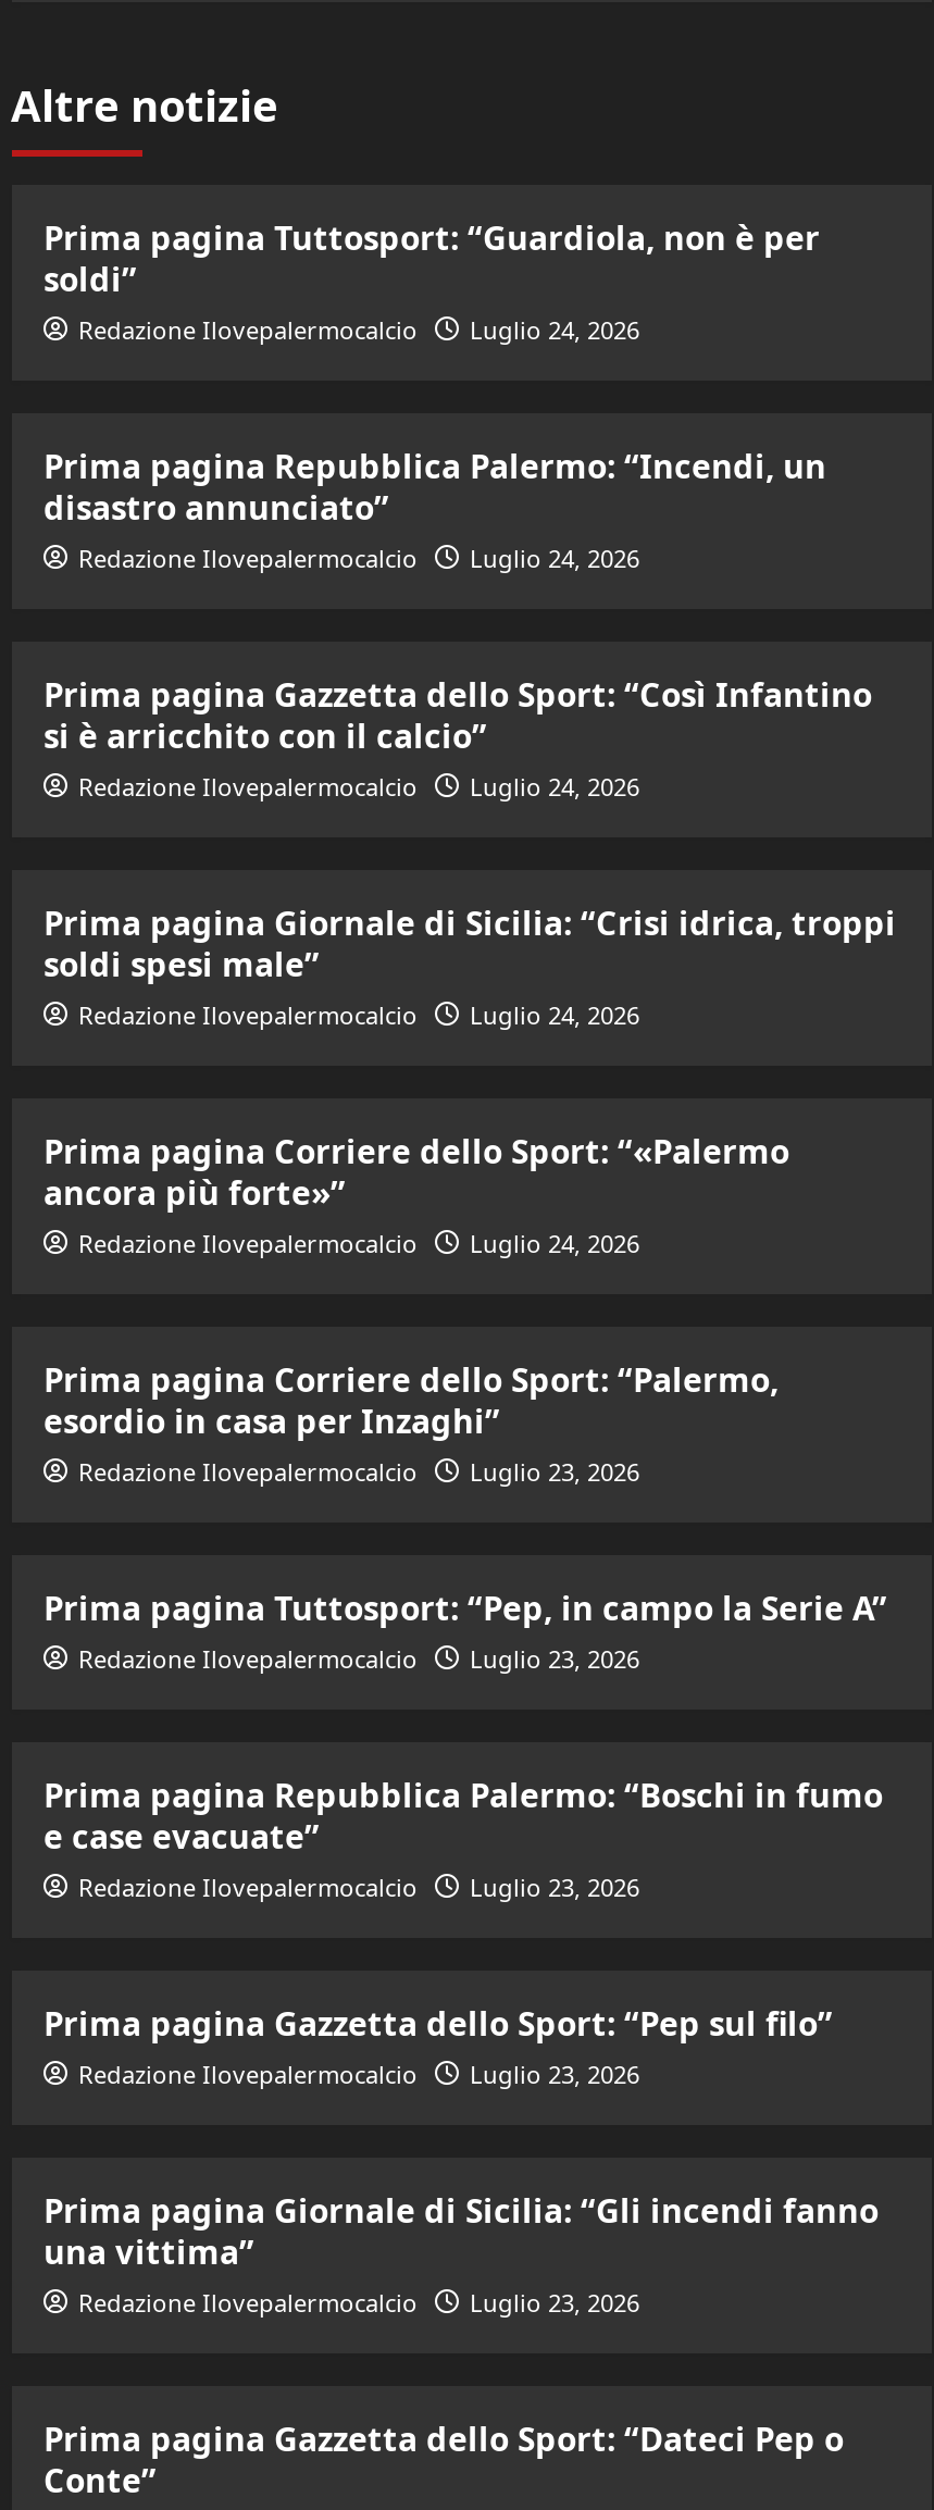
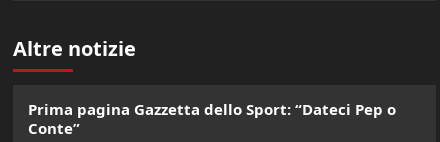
- Prima pagina Tuttosport: “Guardiola, non è per
- soldi”
- Redazione Ilovepalermocalcio
- Luglio 24, 2026
- Prima pagina Repubblica Palermo: “Incendi, un
- disastro annunciato”
- Redazione Ilovepalermocalcio
- Luglio 24, 2026
- Prima pagina Gazzetta dello Sport: “Così Infantino
- si è arricchito con il calcio”
- Redazione Ilovepalermocalcio
- Luglio 24, 2026
- Prima pagina Giornale di Sicilia: “Crisi idrica, troppi
- soldi spesi male”
- Redazione Ilovepalermocalcio
- Luglio 24, 2026
- Prima pagina Corriere dello Sport: “«Palermo
- ancora più forte»”
- Redazione Ilovepalermocalcio
- Luglio 24, 2026
- Prima pagina Corriere dello Sport: “Palermo,
- esordio in casa per Inzaghi”
- Redazione Ilovepalermocalcio
- Luglio 23, 2026
- Prima pagina Tuttosport: “Pep, in campo la Serie A”
- Redazione Ilovepalermocalcio
- Luglio 23, 2026
- Prima pagina Repubblica Palermo: “Boschi in fumo
- e case evacuate”
- Redazione Ilovepalermocalcio
- Luglio 23, 2026
- Prima pagina Gazzetta dello Sport: “Pep sul filo”
- Redazione Ilovepalermocalcio
- Luglio 23, 2026
- Prima pagina Giornale di Sicilia: “Gli incendi fanno
- una vittima”
- Redazione Ilovepalermocalcio
- Luglio 23, 2026
